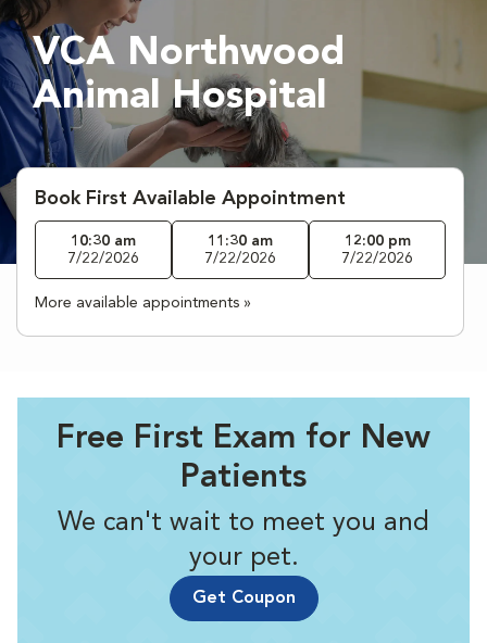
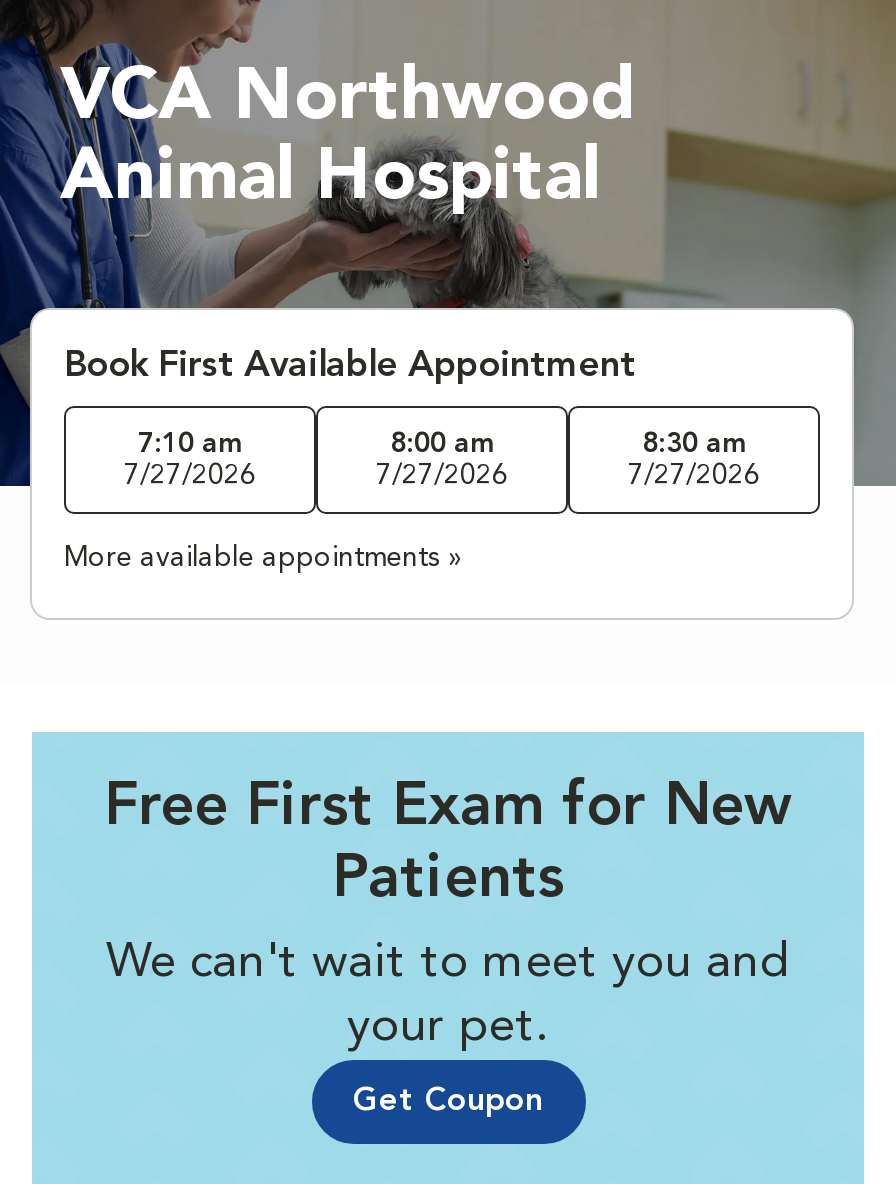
- 10:30 am
- 7/22/2026
+ 7:10 am
+ 7/27/2026

- 11:30 am
- 7/22/2026
+ 8:00 am
+ 7/27/2026

- 12:00 pm
- 7/22/2026
+ 8:30 am
+ 7/27/2026
